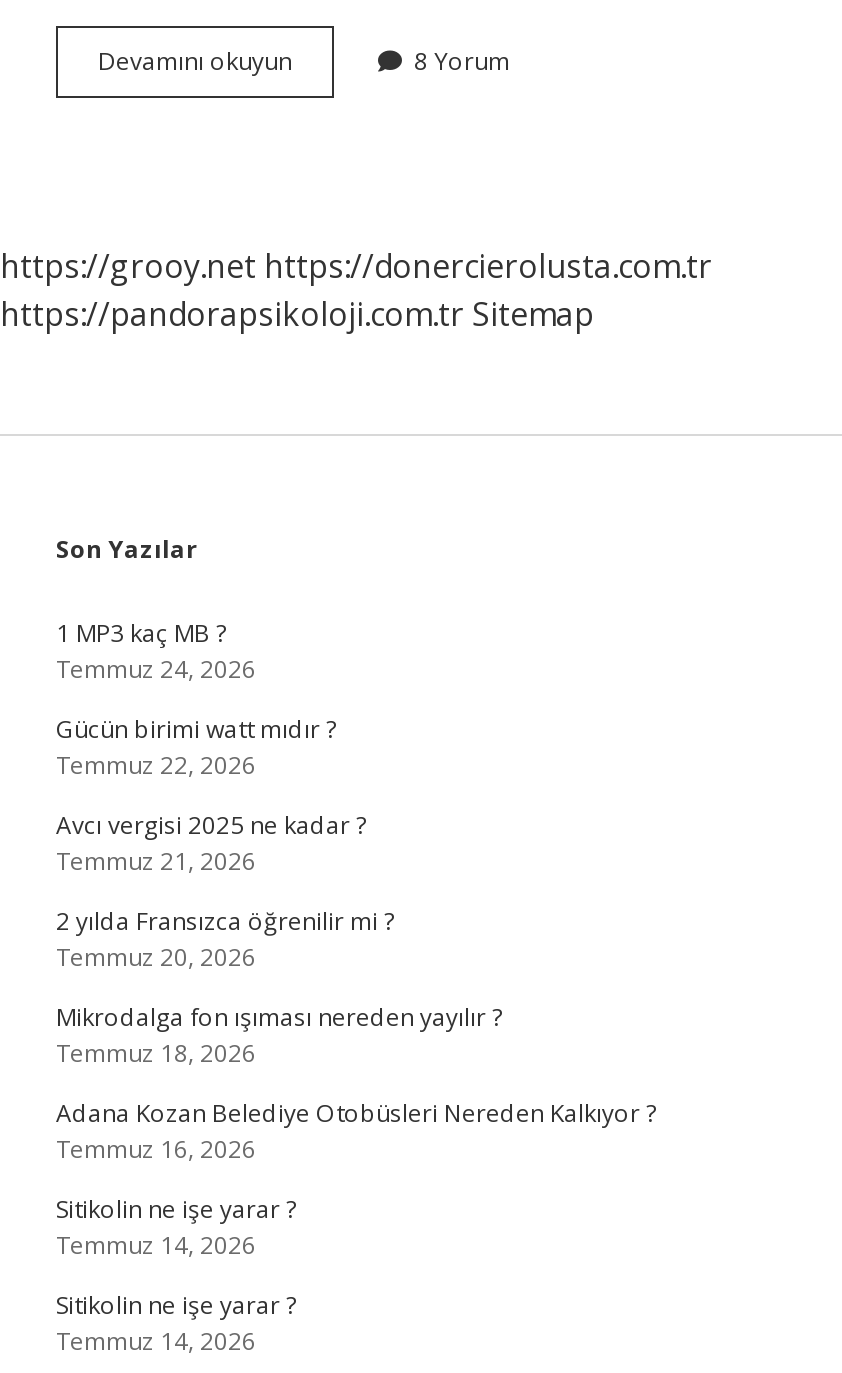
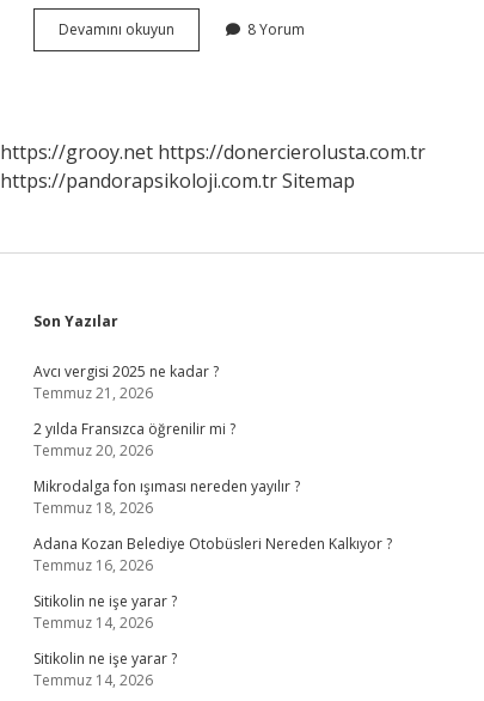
- 1 MP3 kaç MB ?
- Temmuz 24, 2026
- Gücün birimi watt mıdır ?
- Temmuz 22, 2026
